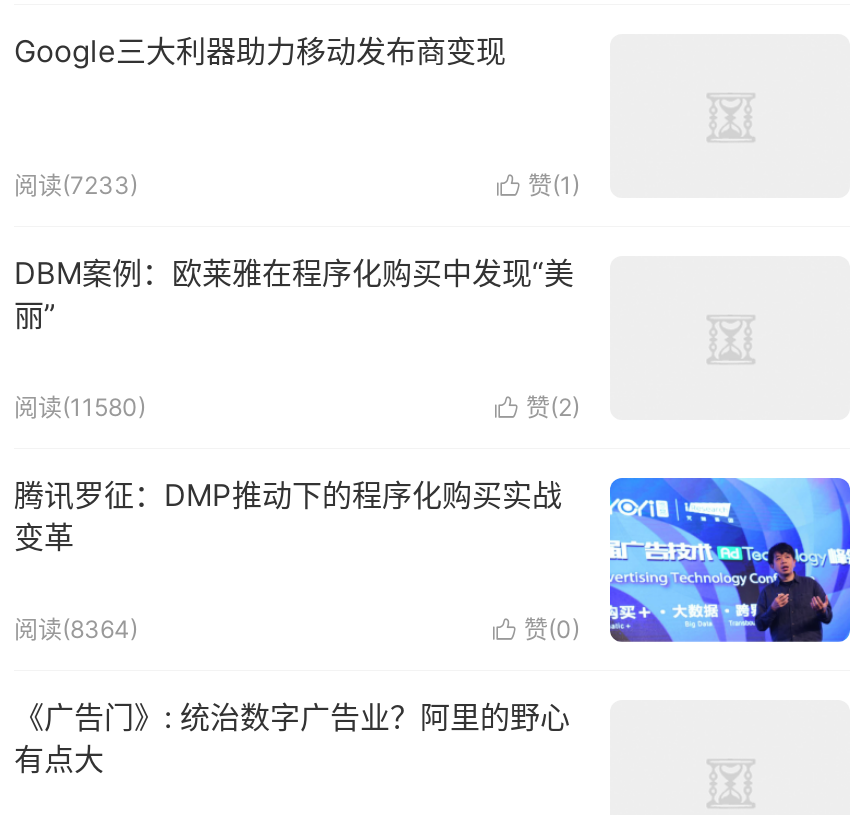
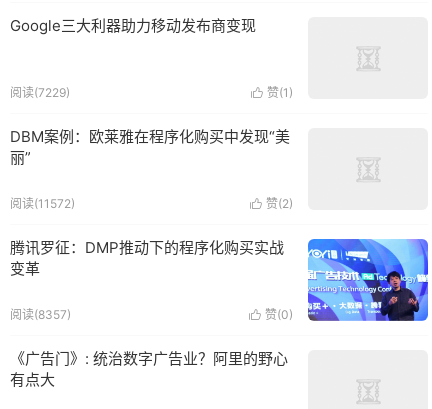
- 阅读(7233)
+ 阅读(7229)

- 阅读(11580)
+ 阅读(11572)

- 阅读(8364)
+ 阅读(8357)
